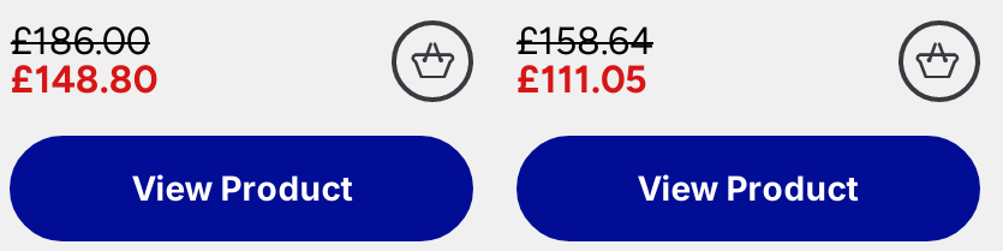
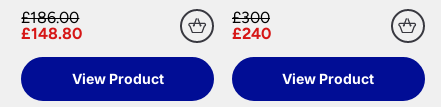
- £158.64
- £111.05
+ £300
+ £240
